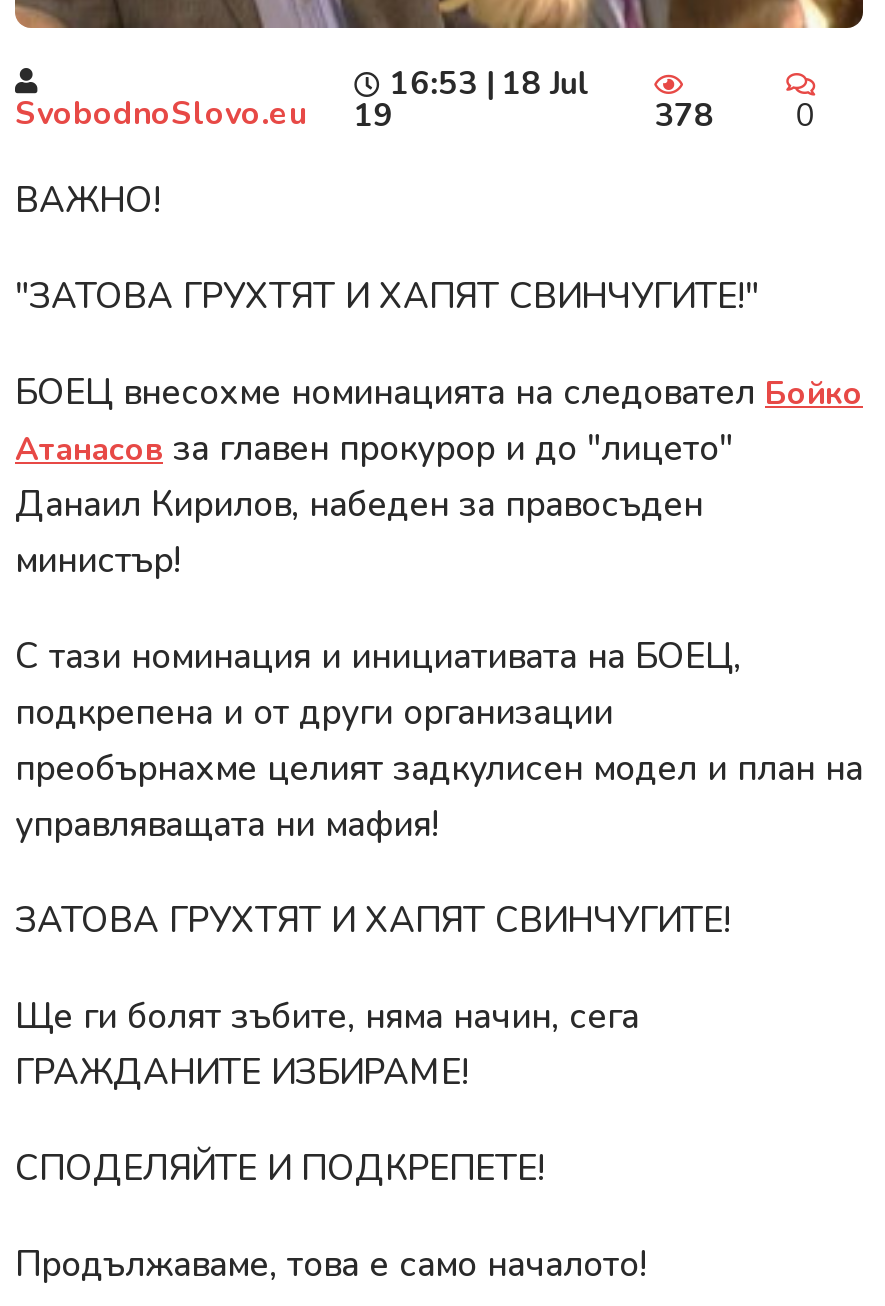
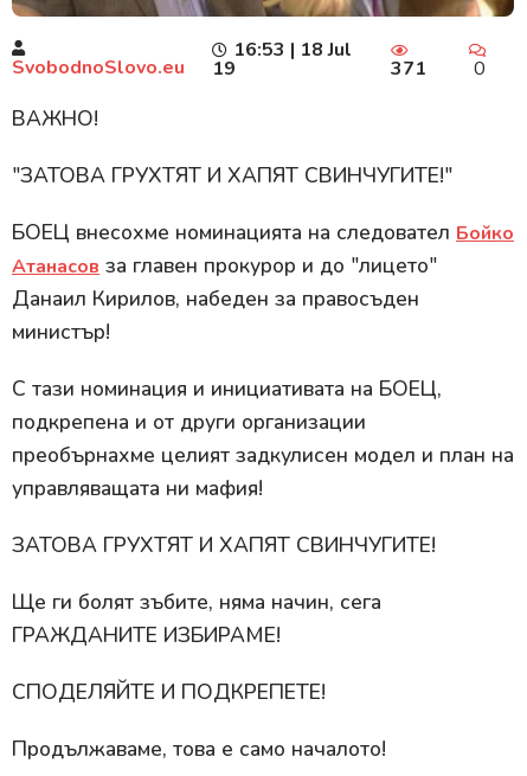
- 378 0
+ 371 0
